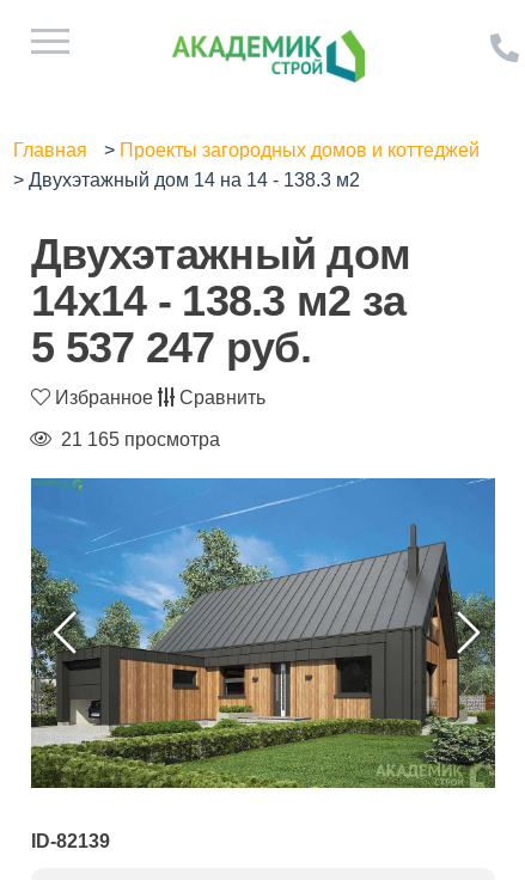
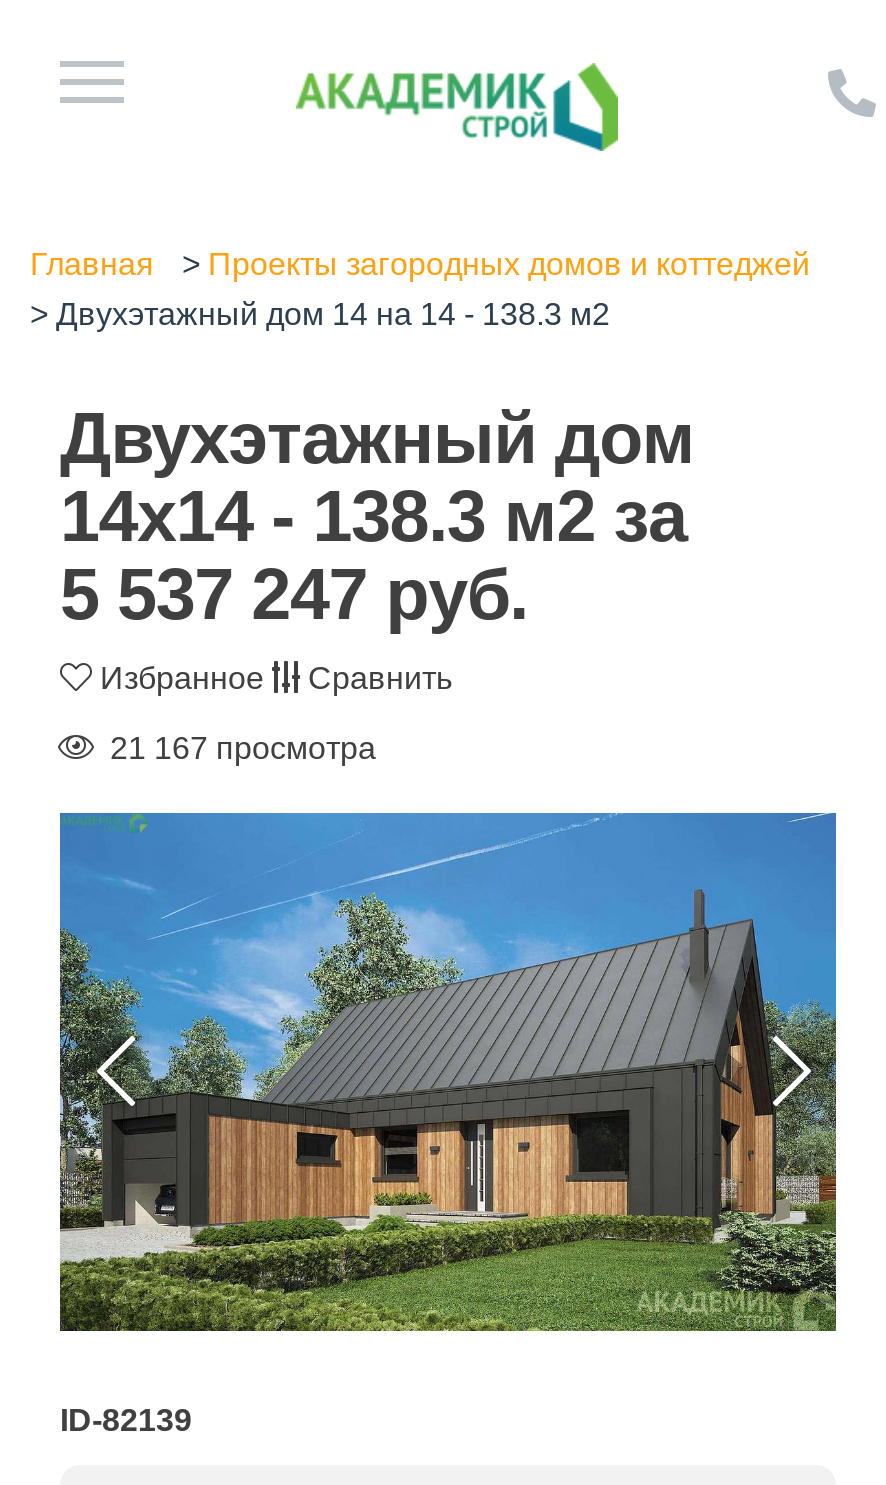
- 21 165 просмотра
+ 21 167 просмотра
